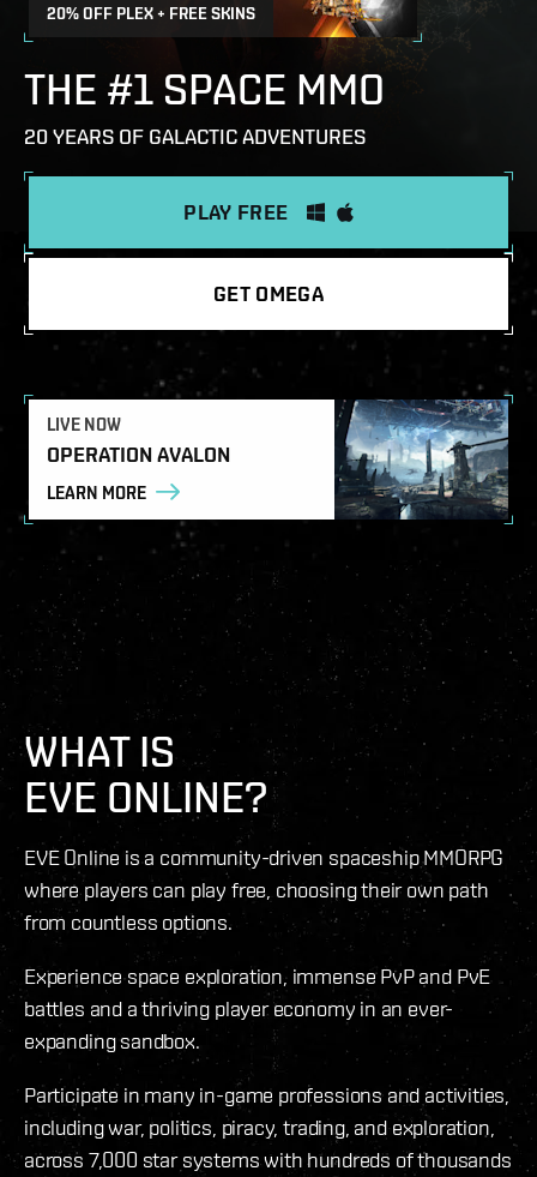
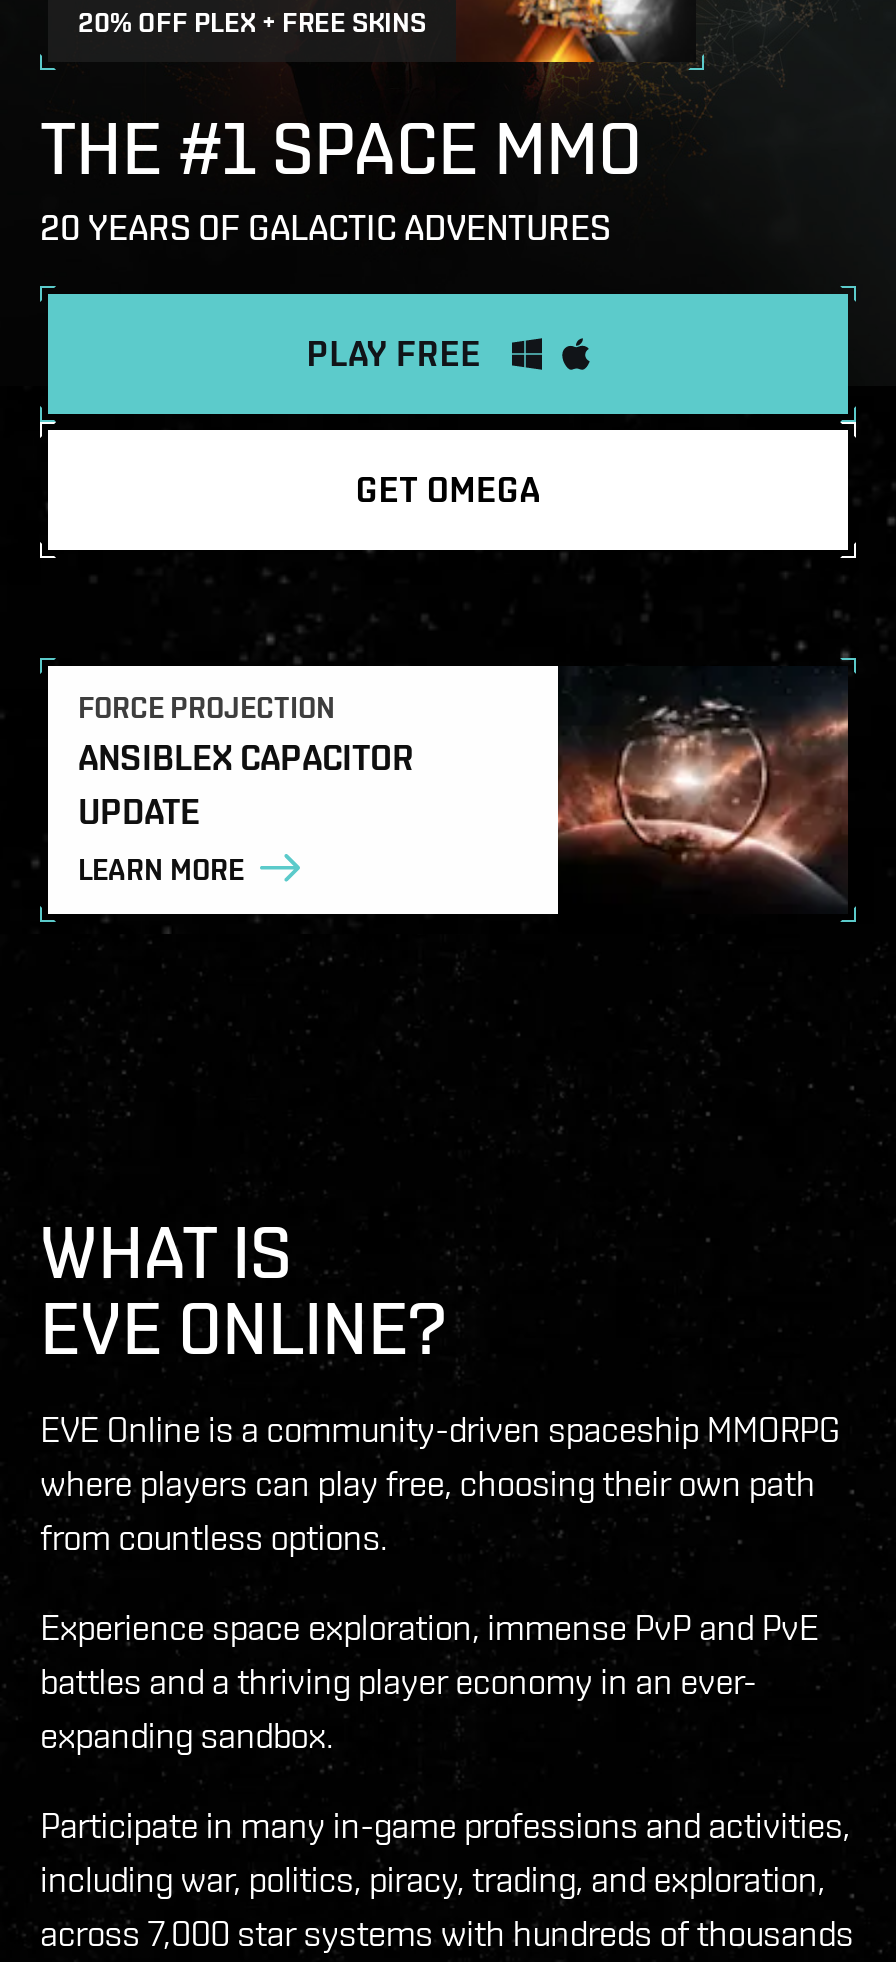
- [image]
+ [image]

- LIVE NOW
- OPERATION AVALON
+ FORCE PROJECTION
+ ANSIBLEX CAPACITOR
+ UPDATE

moved down: LEARN MORE
